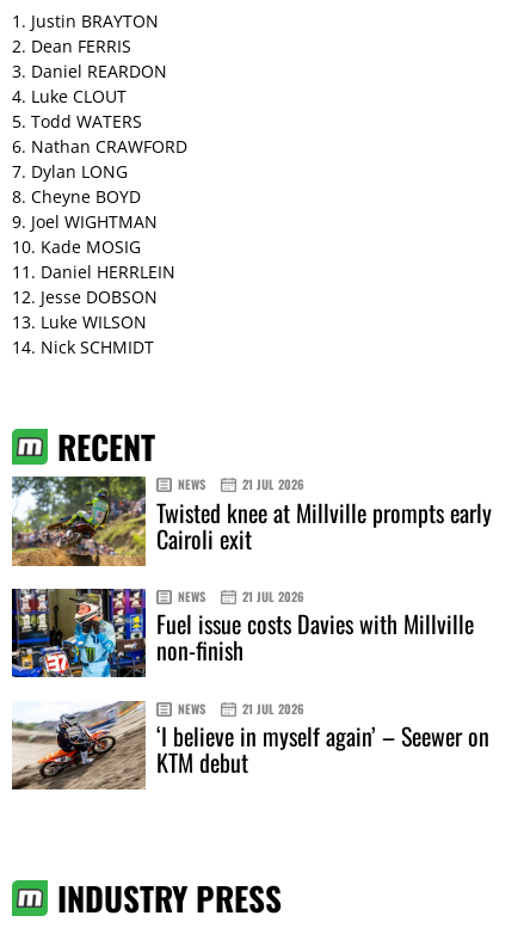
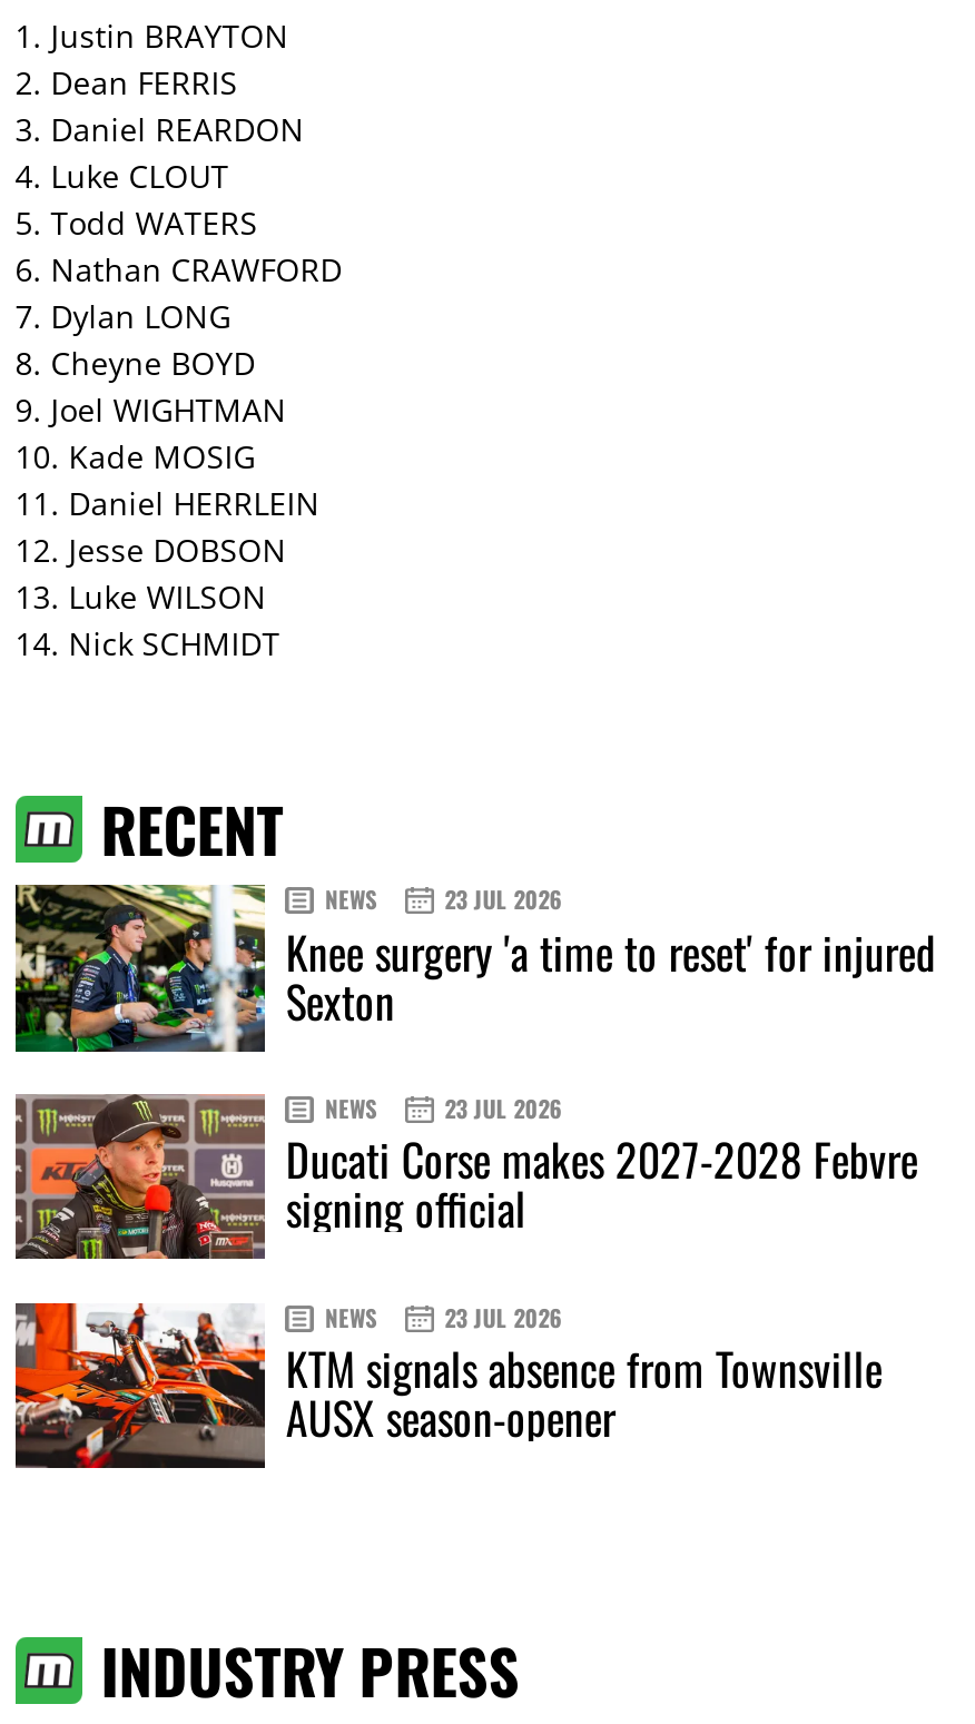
- [image]
- 21 JUL 2026
- Twisted knee at Millville prompts early
- Cairoli exit
+ [image]
+ 23 JUL 2026
+ Knee surgery 'a time to reset' for injured
+ Sexton

- [image]
- 21 JUL 2026
- Fuel issue costs Davies with Millville
- non-finish
+ [image]
+ 23 JUL 2026
+ Ducati Corse makes 2027-2028 Febvre
+ signing official

- [image]
- 21 JUL 2026
- ‘I believe in myself again’ – Seewer on
- KTM debut
+ [image]
+ 23 JUL 2026
+ KTM signals absence from Townsville
+ AUSX season-opener
